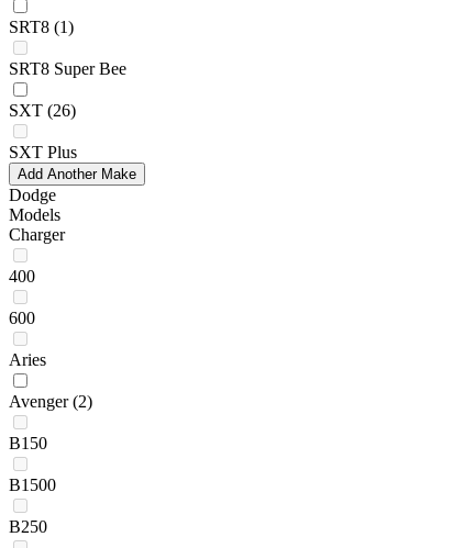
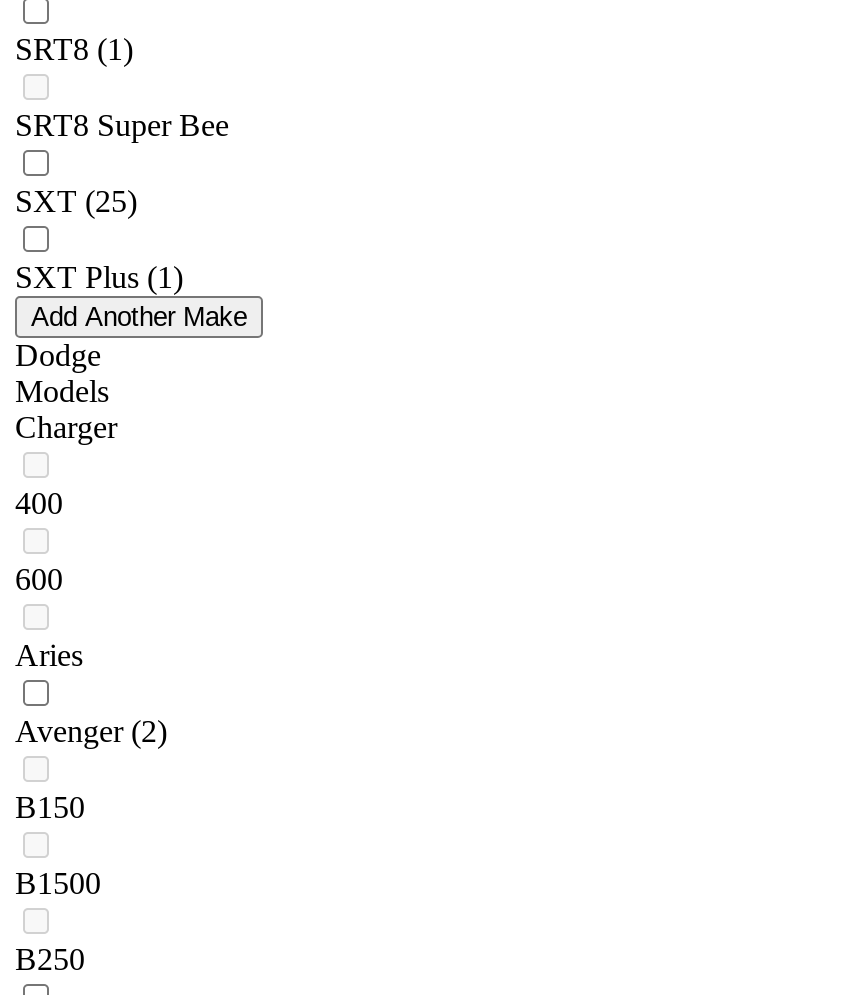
- SXT (26)
+ SXT (25)

- SXT Plus
+ SXT Plus (1)
